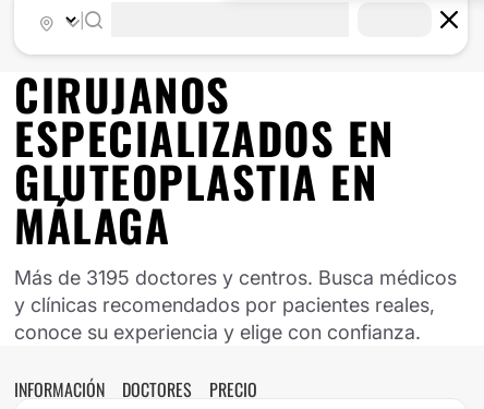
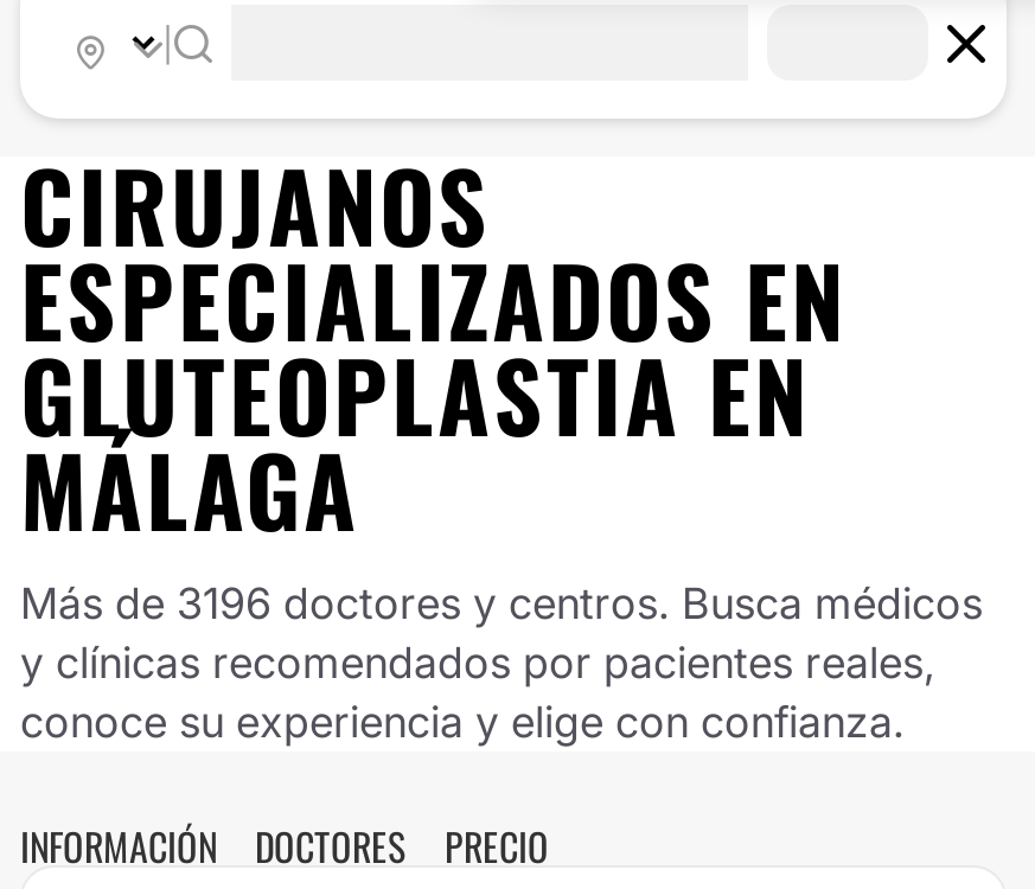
- Más de 3195 doctores y centros. Busca médicos
+ Más de 3196 doctores y centros. Busca médicos
